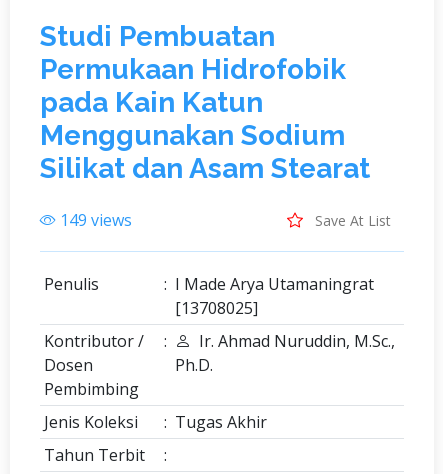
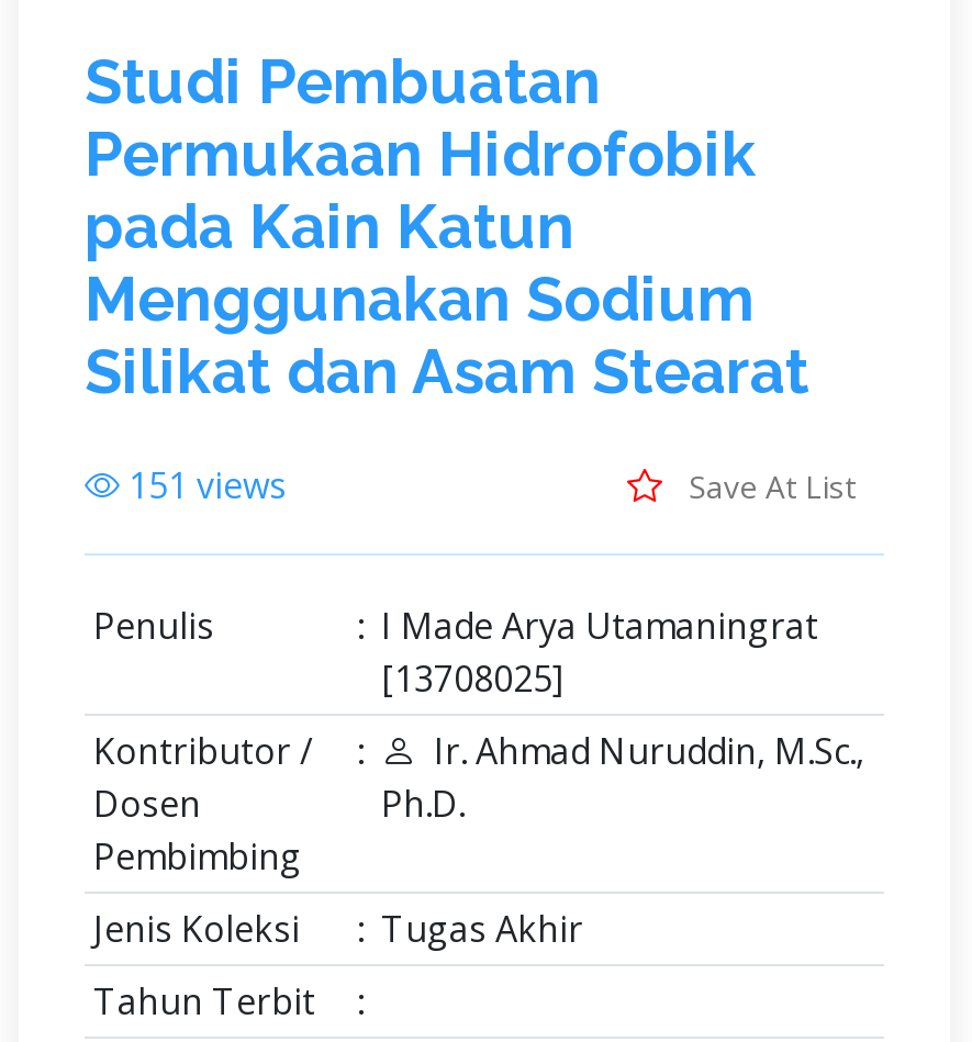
- 149 views
+ 151 views
